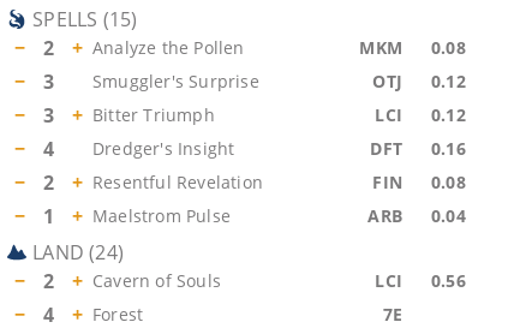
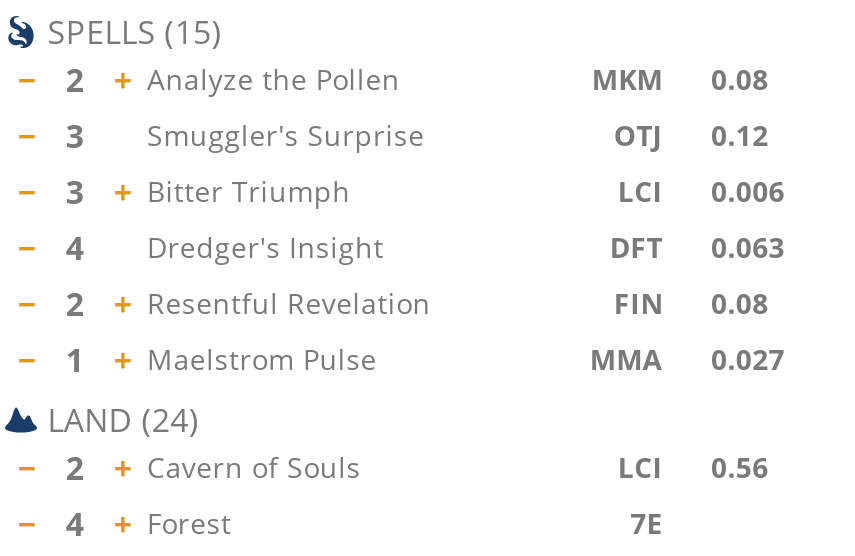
- LCI 0.12
+ LCI 0.006

- DFT 0.16
+ DFT 0.063

- ARB
- 0.04
+ MMA
+ 0.027
